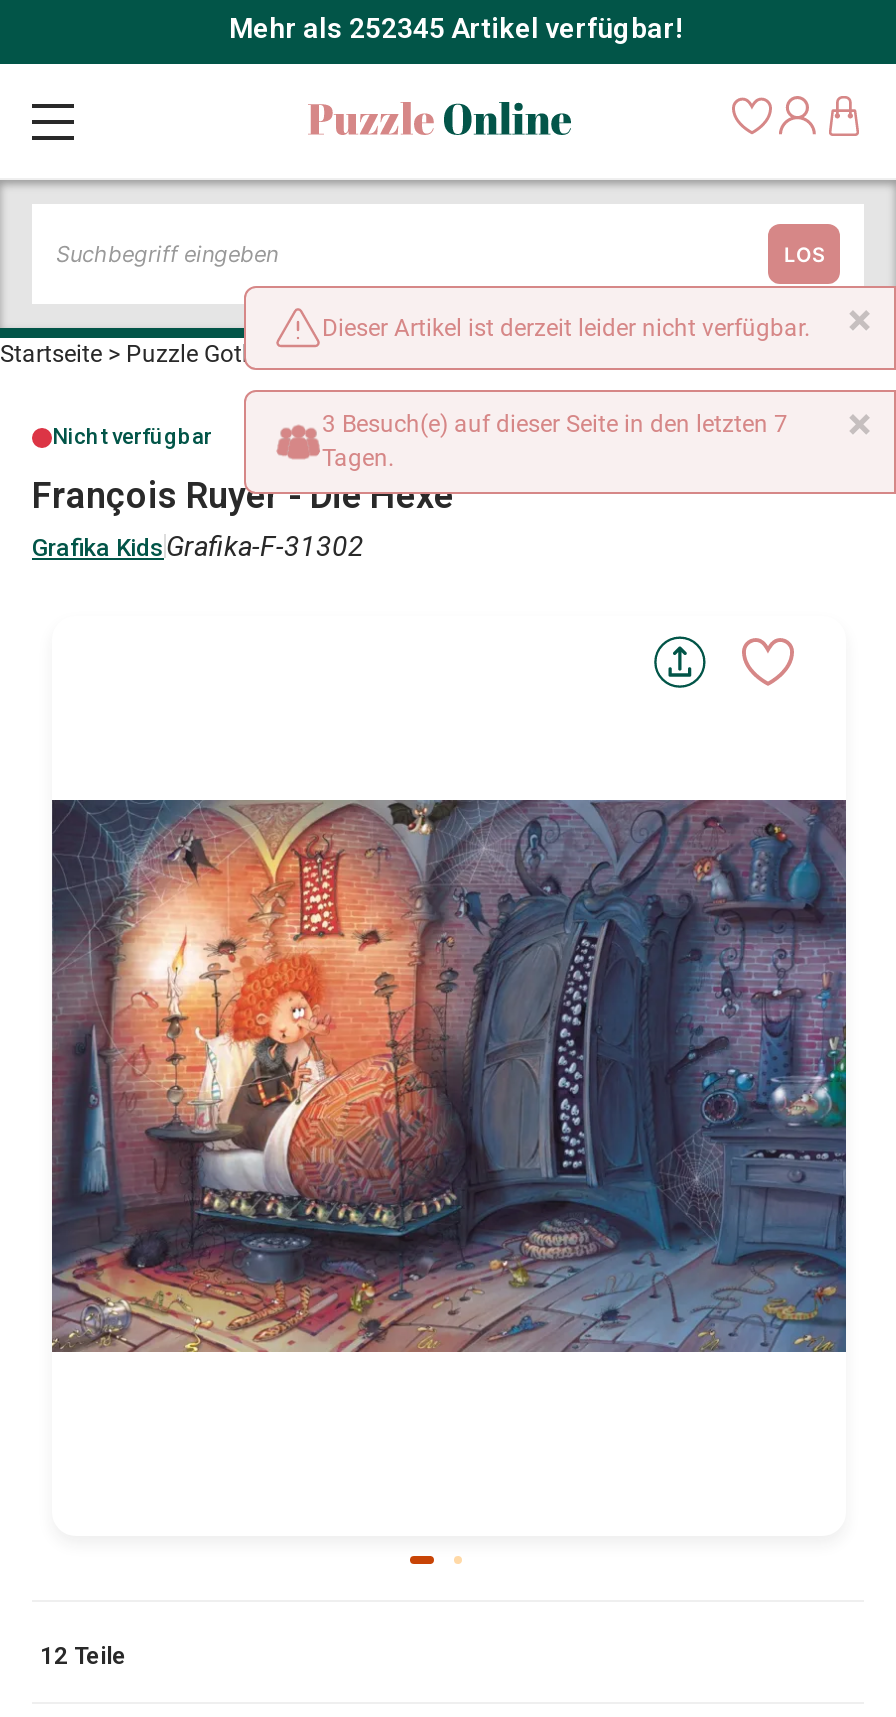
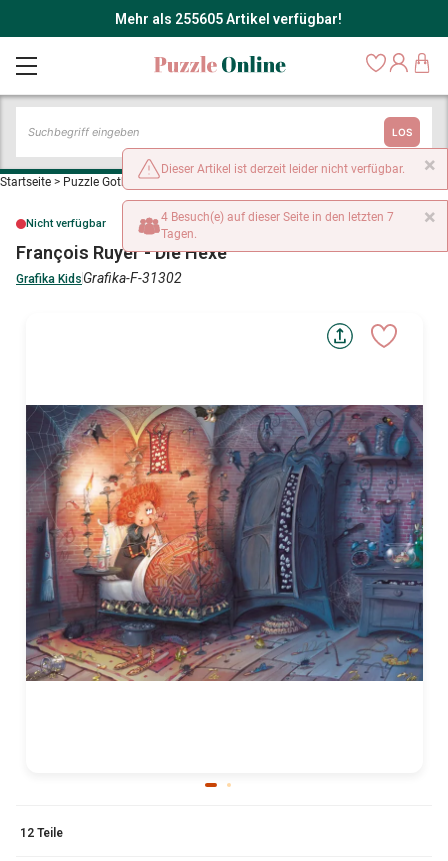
- Mehr als 252345 Artikel verfügbar!
+ Mehr als 255605 Artikel verfügbar!

- 3 Besuch(e) auf dieser Seite in den letzten 7
+ 4 Besuch(e) auf dieser Seite in den letzten 7
